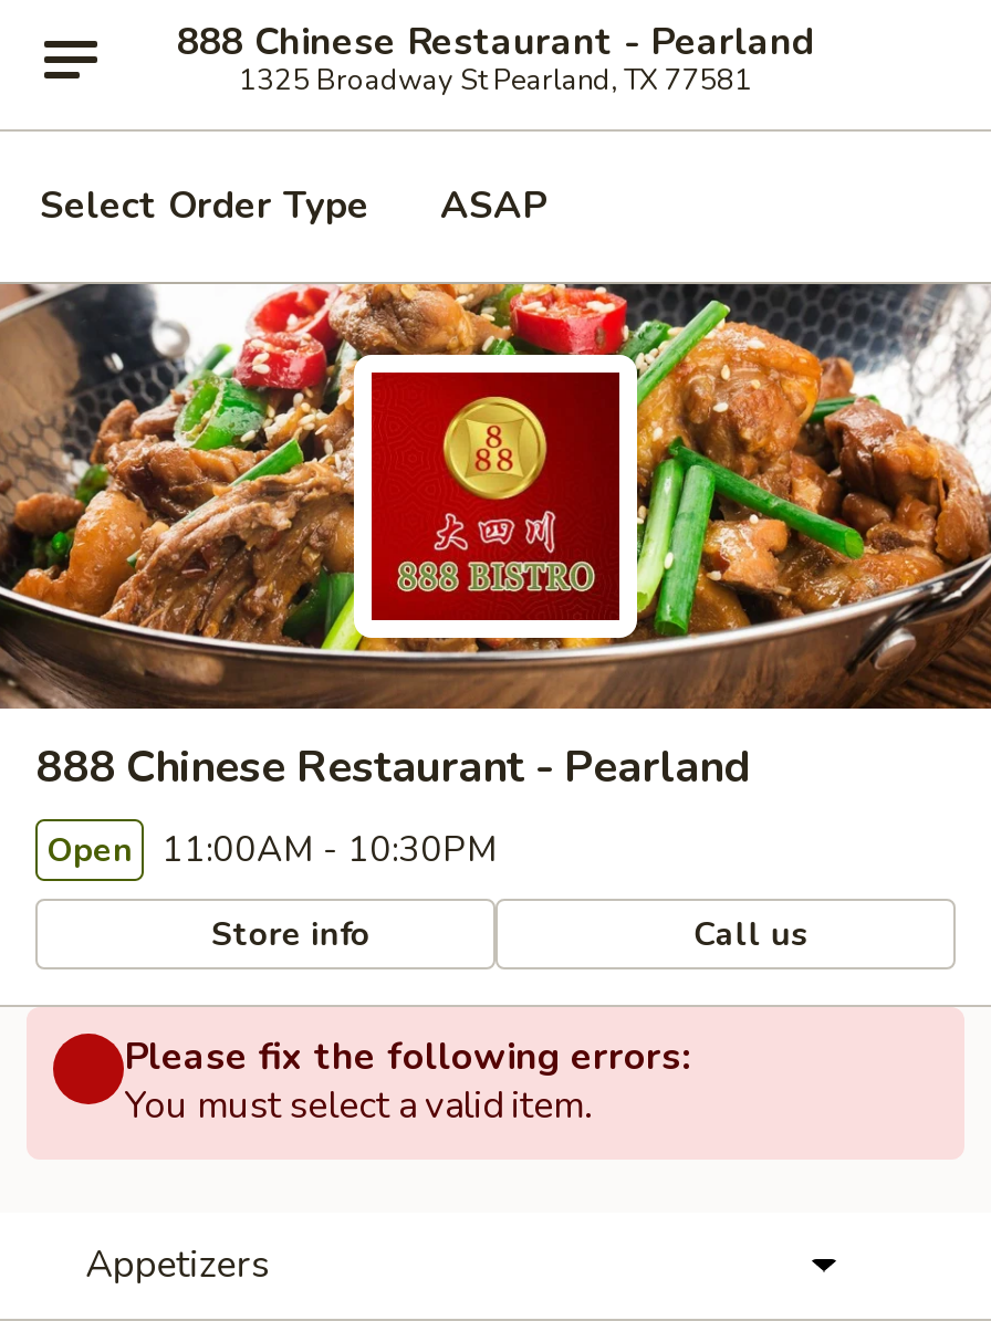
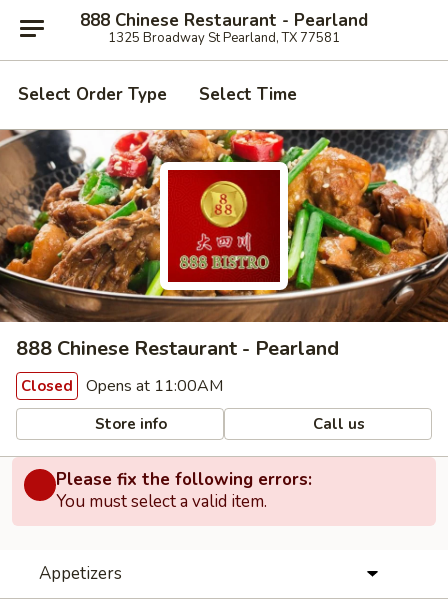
- ASAP
+ Select Time

- Open 11:00AM - 10:30PM
+ Closed Opens at 11:00AM
